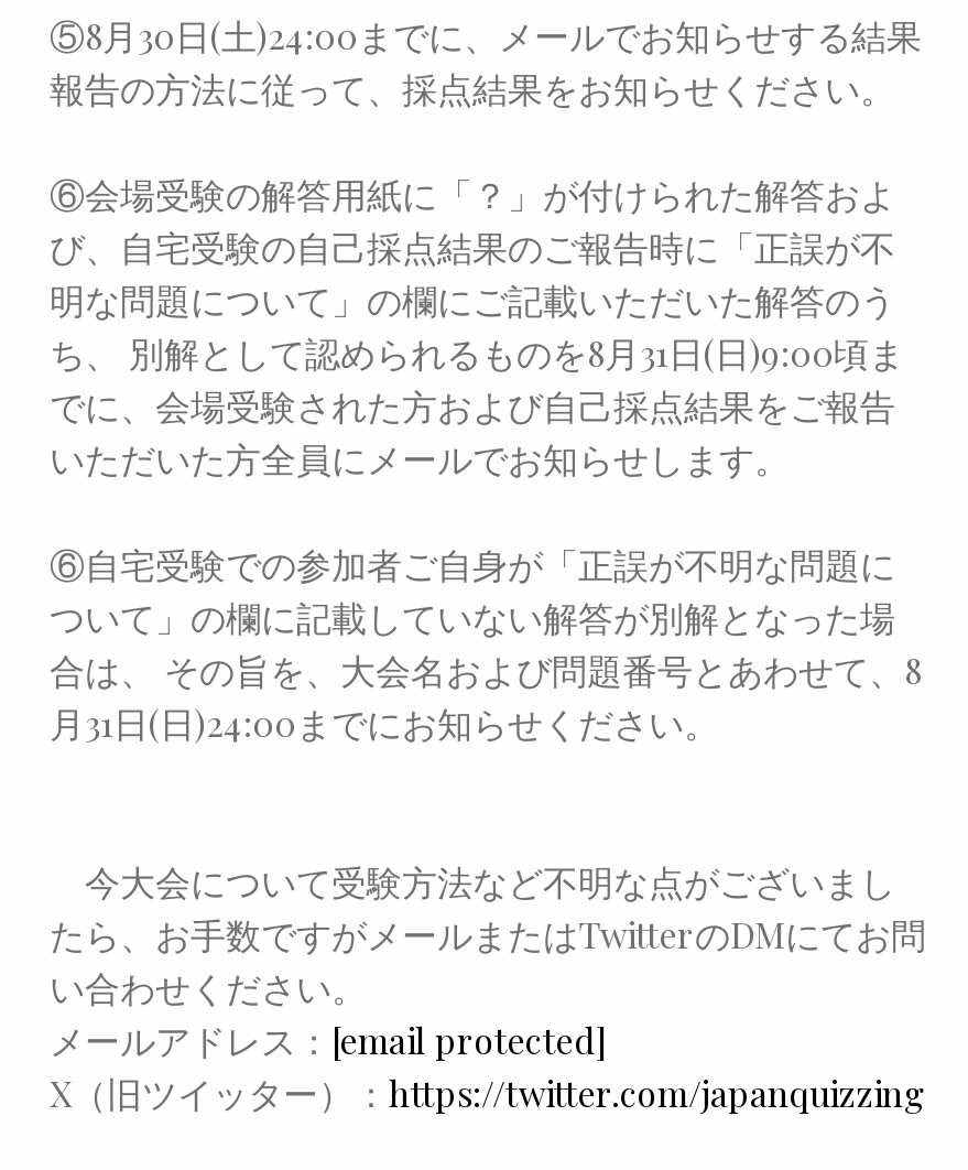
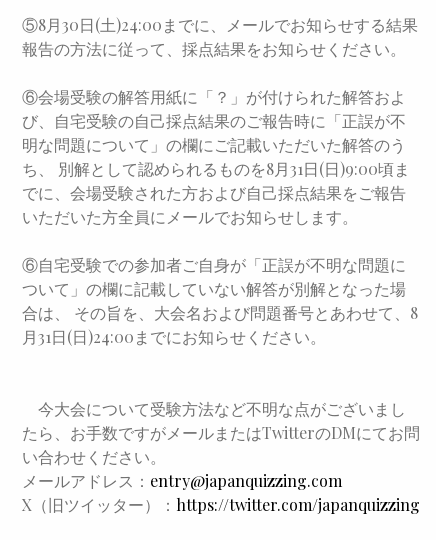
- メールアドレス：[email protected]
+ メールアドレス：entry@japanquizzing.com
